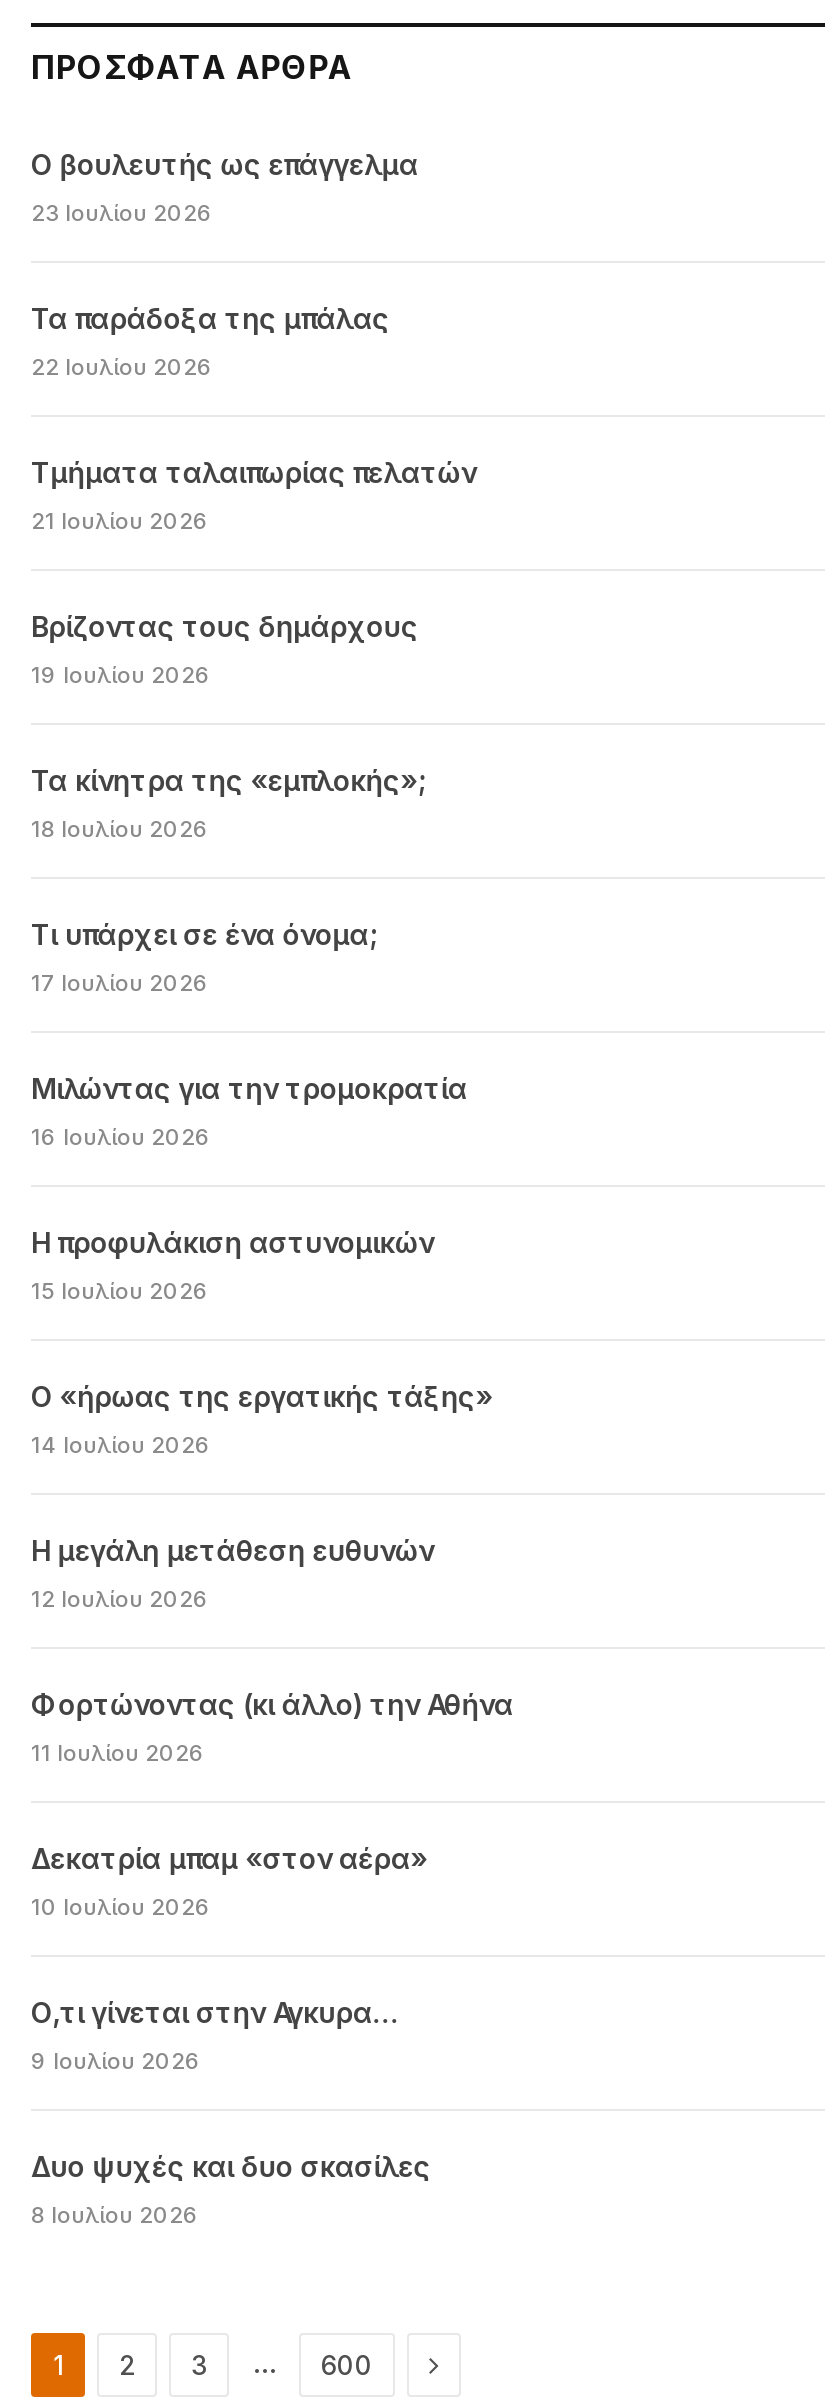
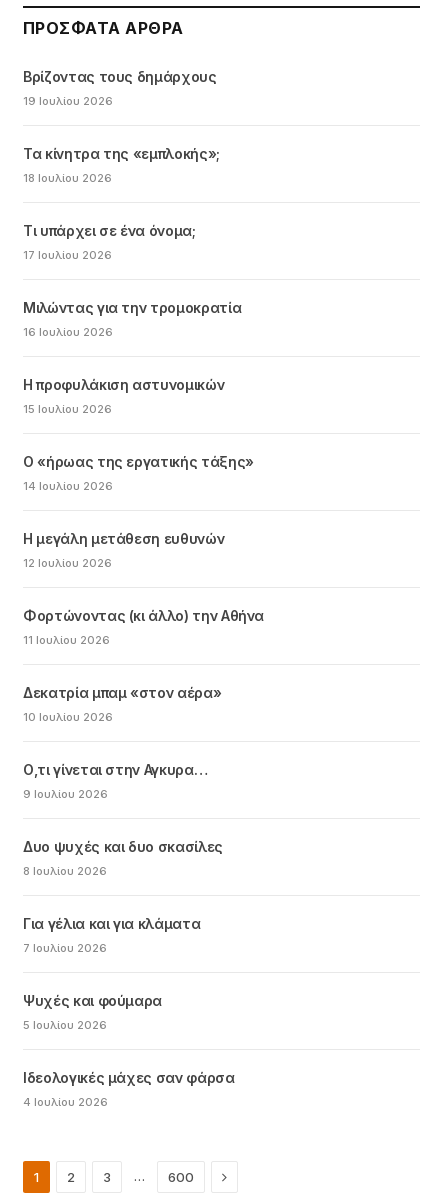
- Ο βουλευτής ως επάγγελμα
- 23 Ιουλίου 2026
- Τα παράδοξα της μπάλας
- 22 Ιουλίου 2026
- Τμήματα ταλαιπωρίας πελατών
- 21 Ιουλίου 2026

moved up: Βρίζοντας τους δημάρχους | 19 Ιουλίου 2026 | Τα κίνητρα της «εμπλοκής»; | ... | Δυο ψυχές και δυο σκασίλες | 8 Ιουλίου 2026

+ Για γέλια και για κλάματα
+ 7 Ιουλίου 2026
+ Ψυχές και φούμαρα
+ 5 Ιουλίου 2026
+ Ιδεολογικές μάχες σαν φάρσα
+ 4 Ιουλίου 2026
